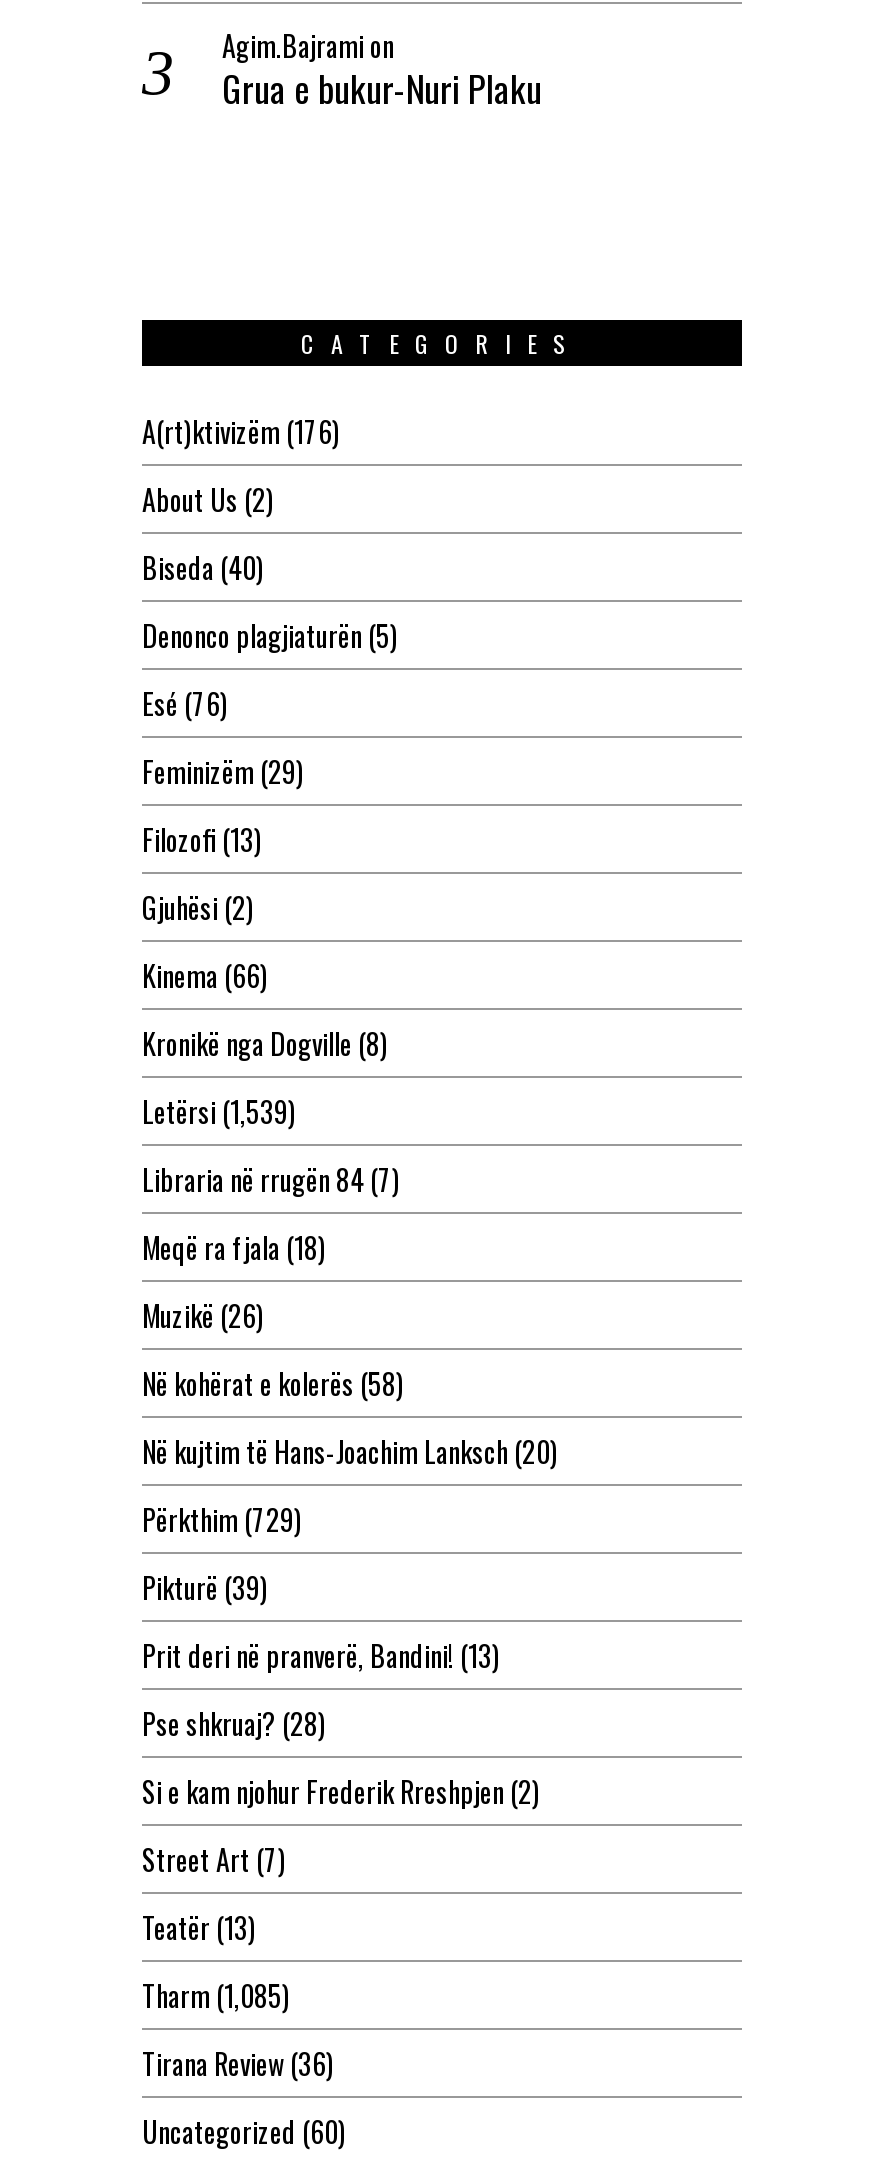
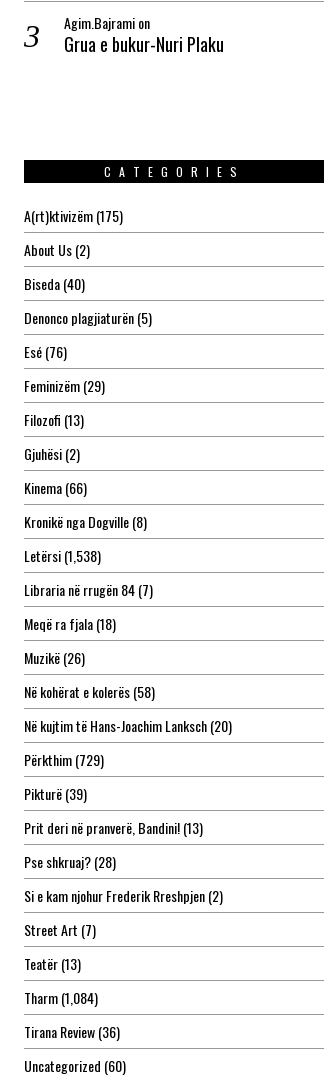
- A(rt)ktivizëm (176)
+ A(rt)ktivizëm (175)

- Letërsi (1,539)
+ Letërsi (1,538)

- Tharm (1,085)
+ Tharm (1,084)
